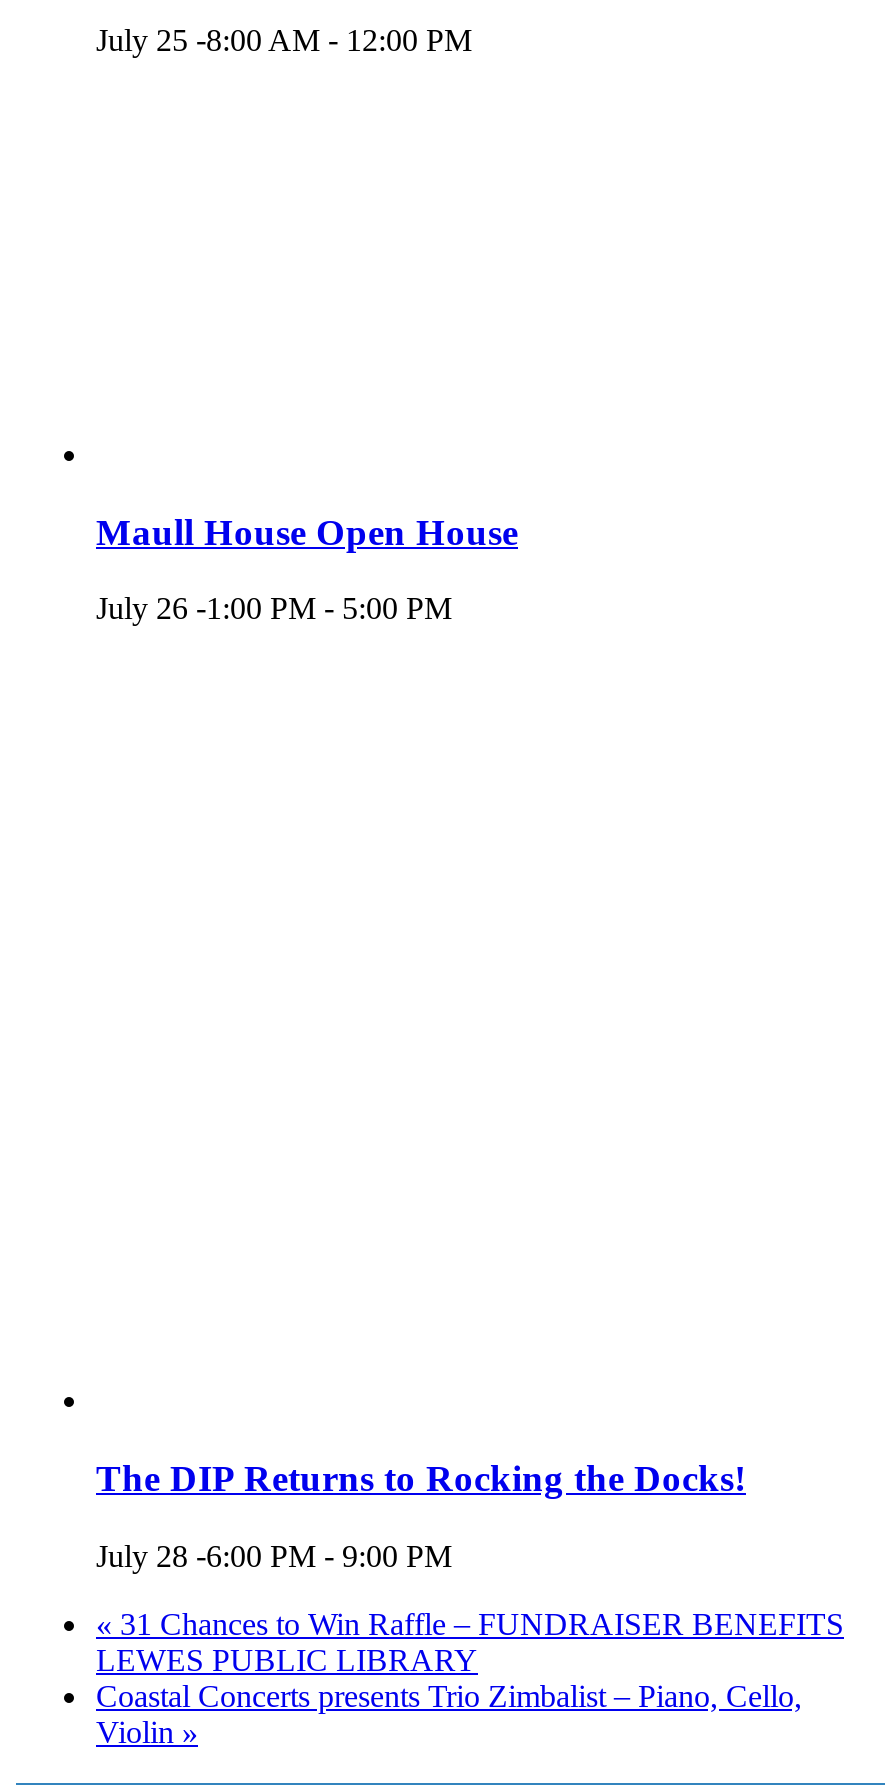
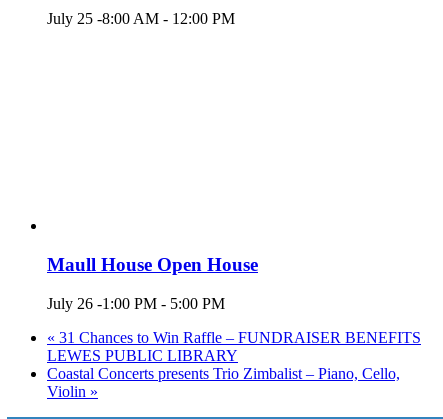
- The DIP Returns to Rocking the Docks!
- July 28 -6:00 PM - 9:00 PM
